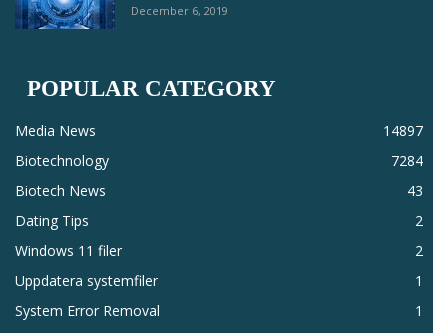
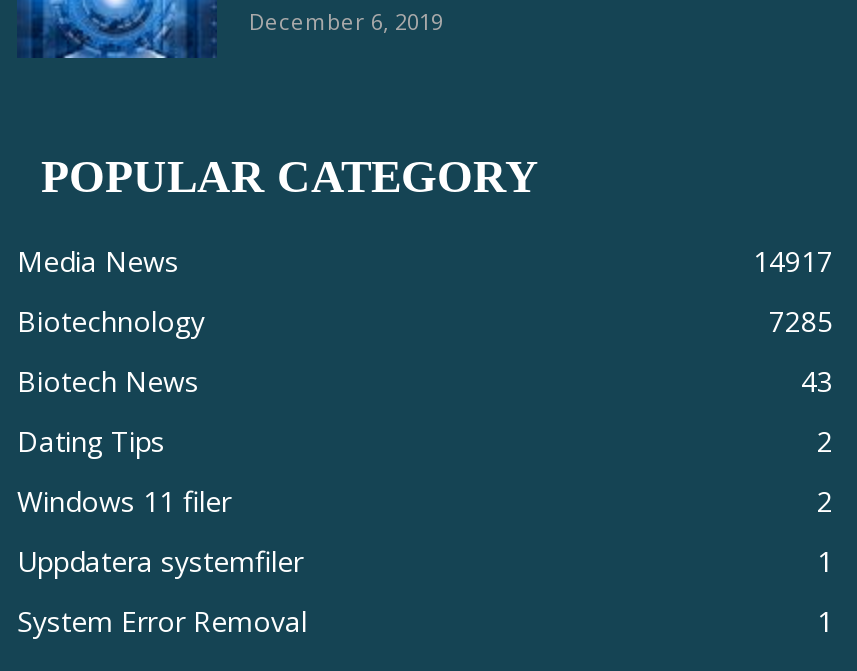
- 14897
+ 14917

- 7284
+ 7285
